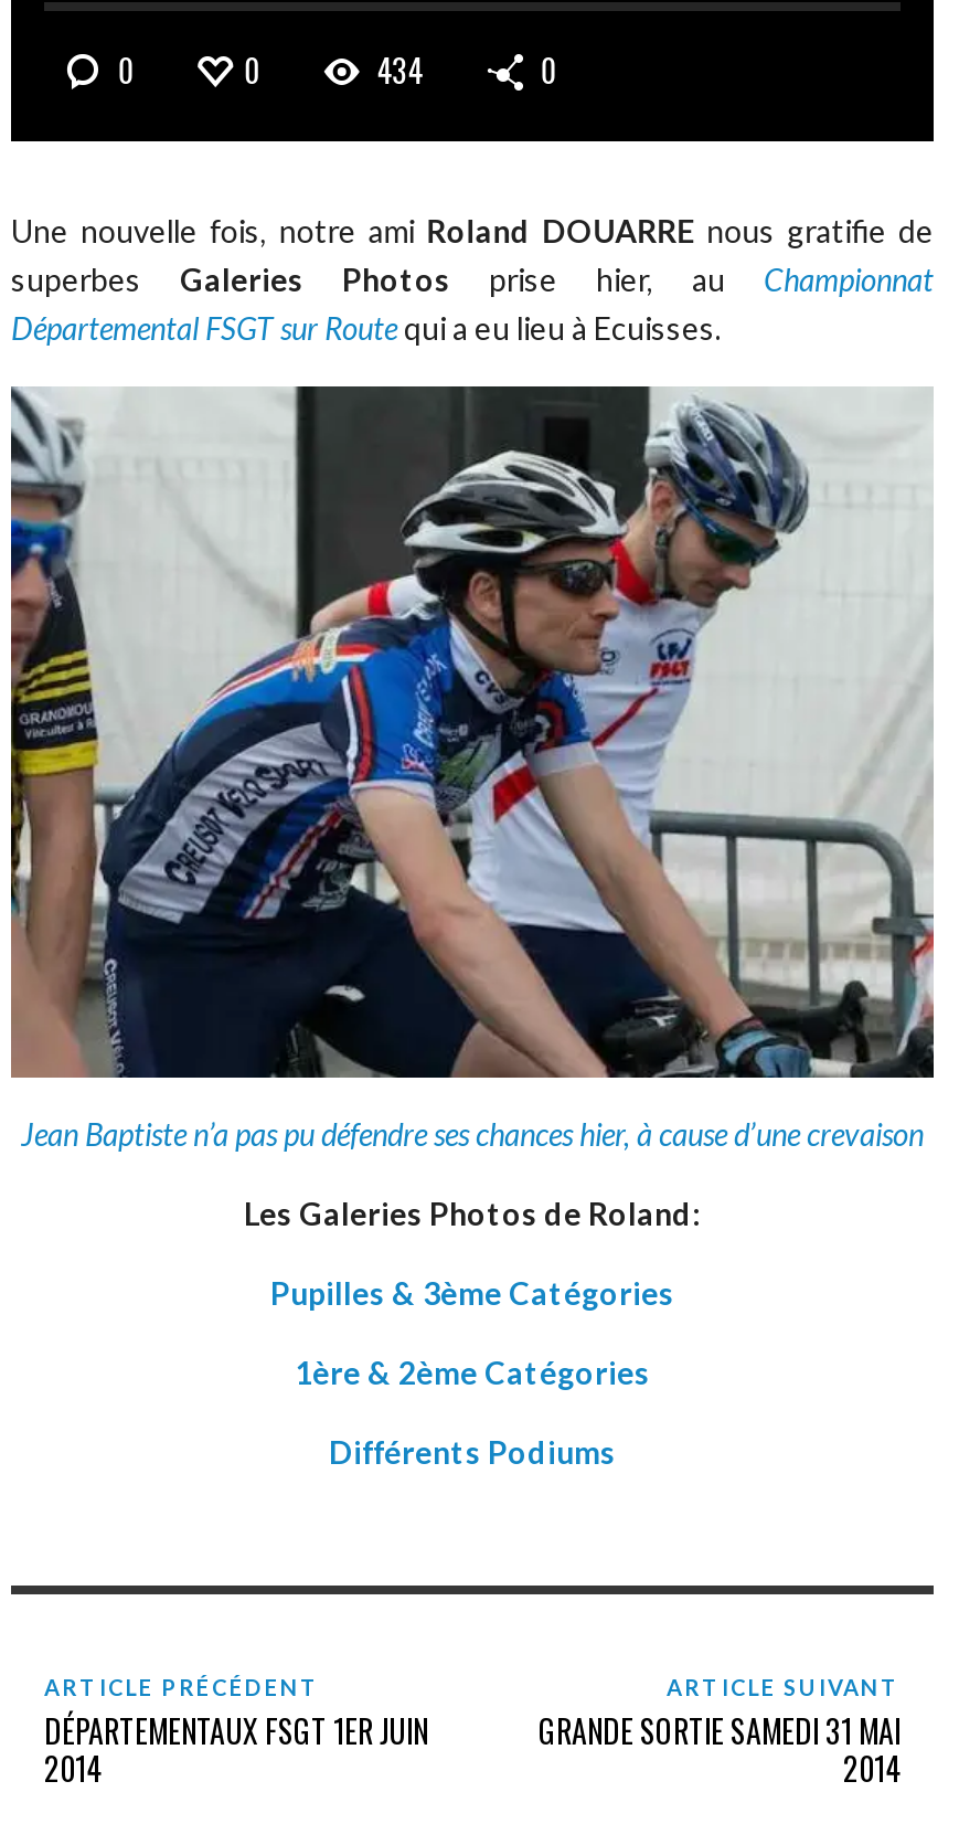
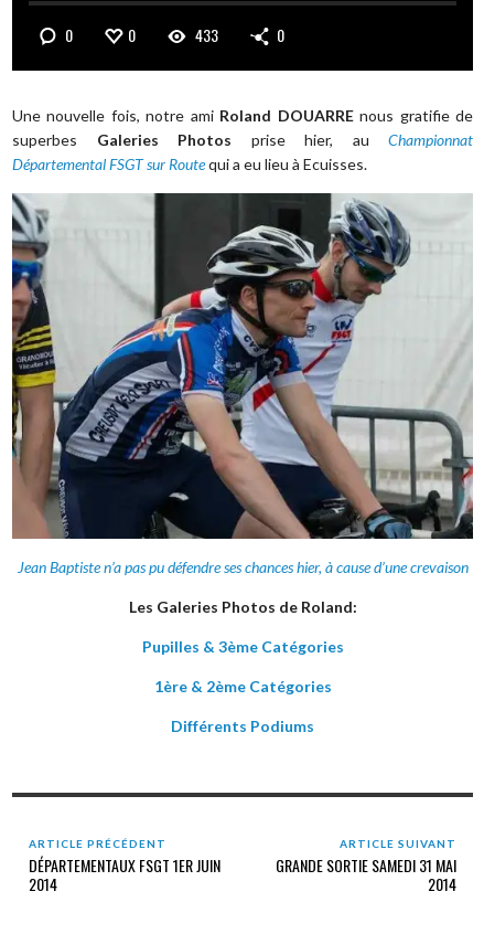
- 434
+ 433
